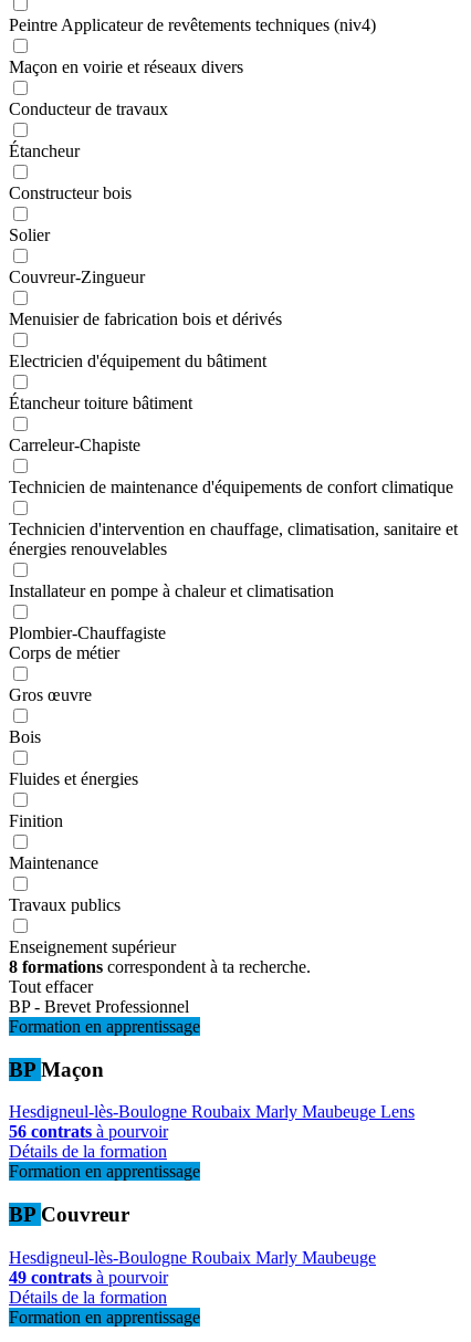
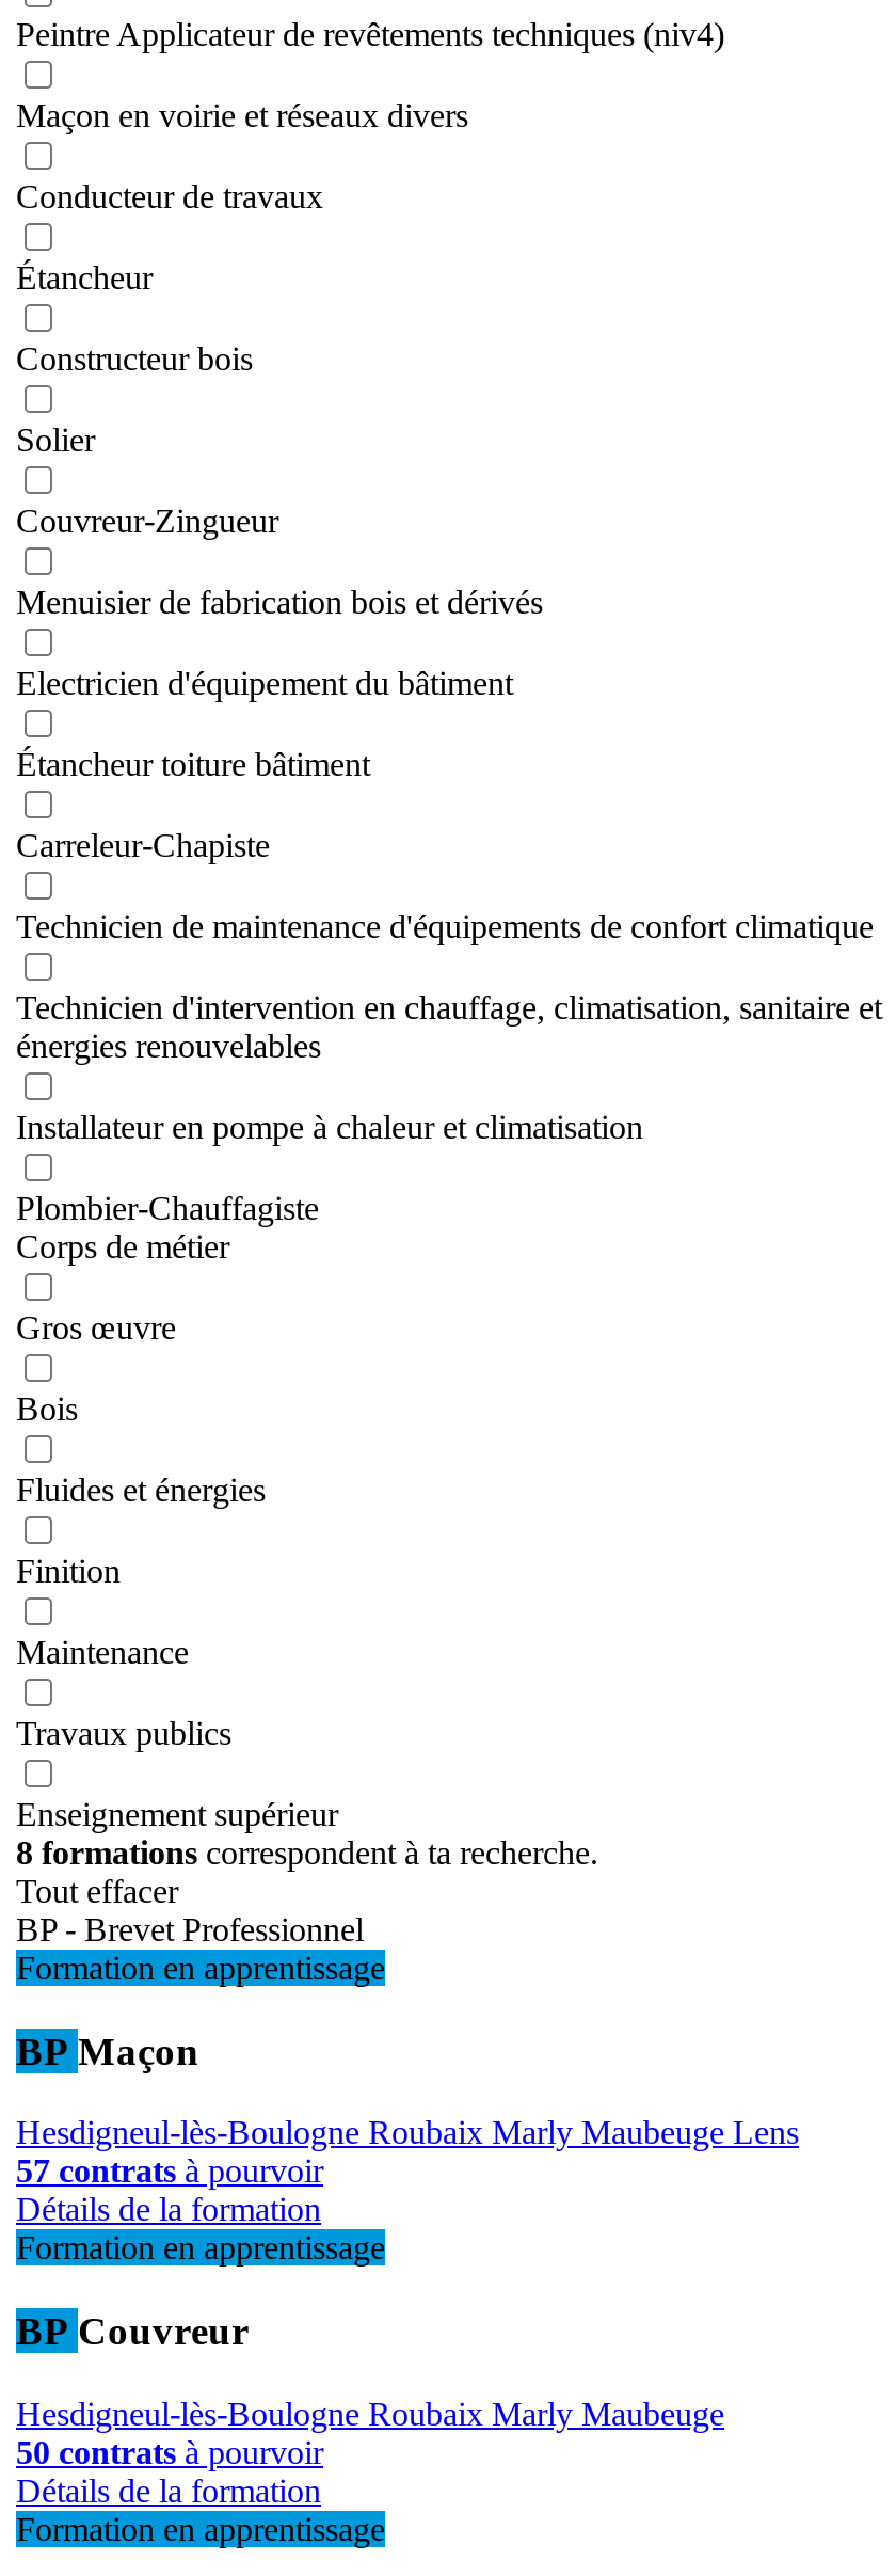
- 56 contrats à pourvoir
+ 57 contrats à pourvoir

- 49 contrats à pourvoir
+ 50 contrats à pourvoir
